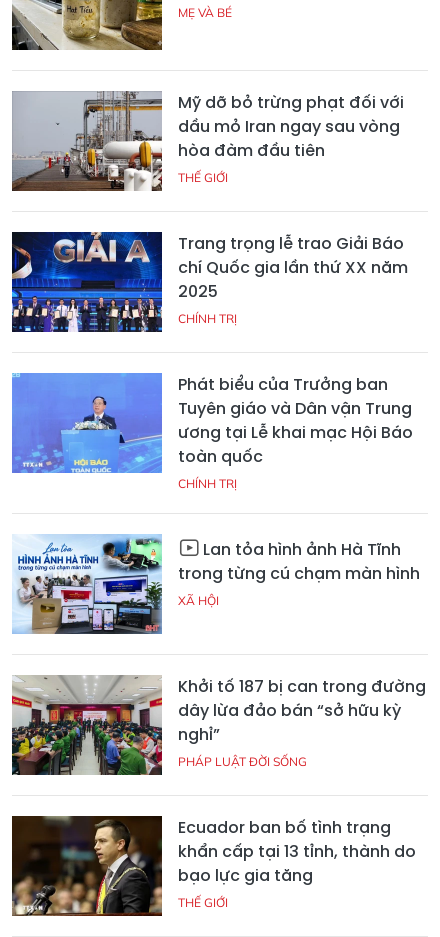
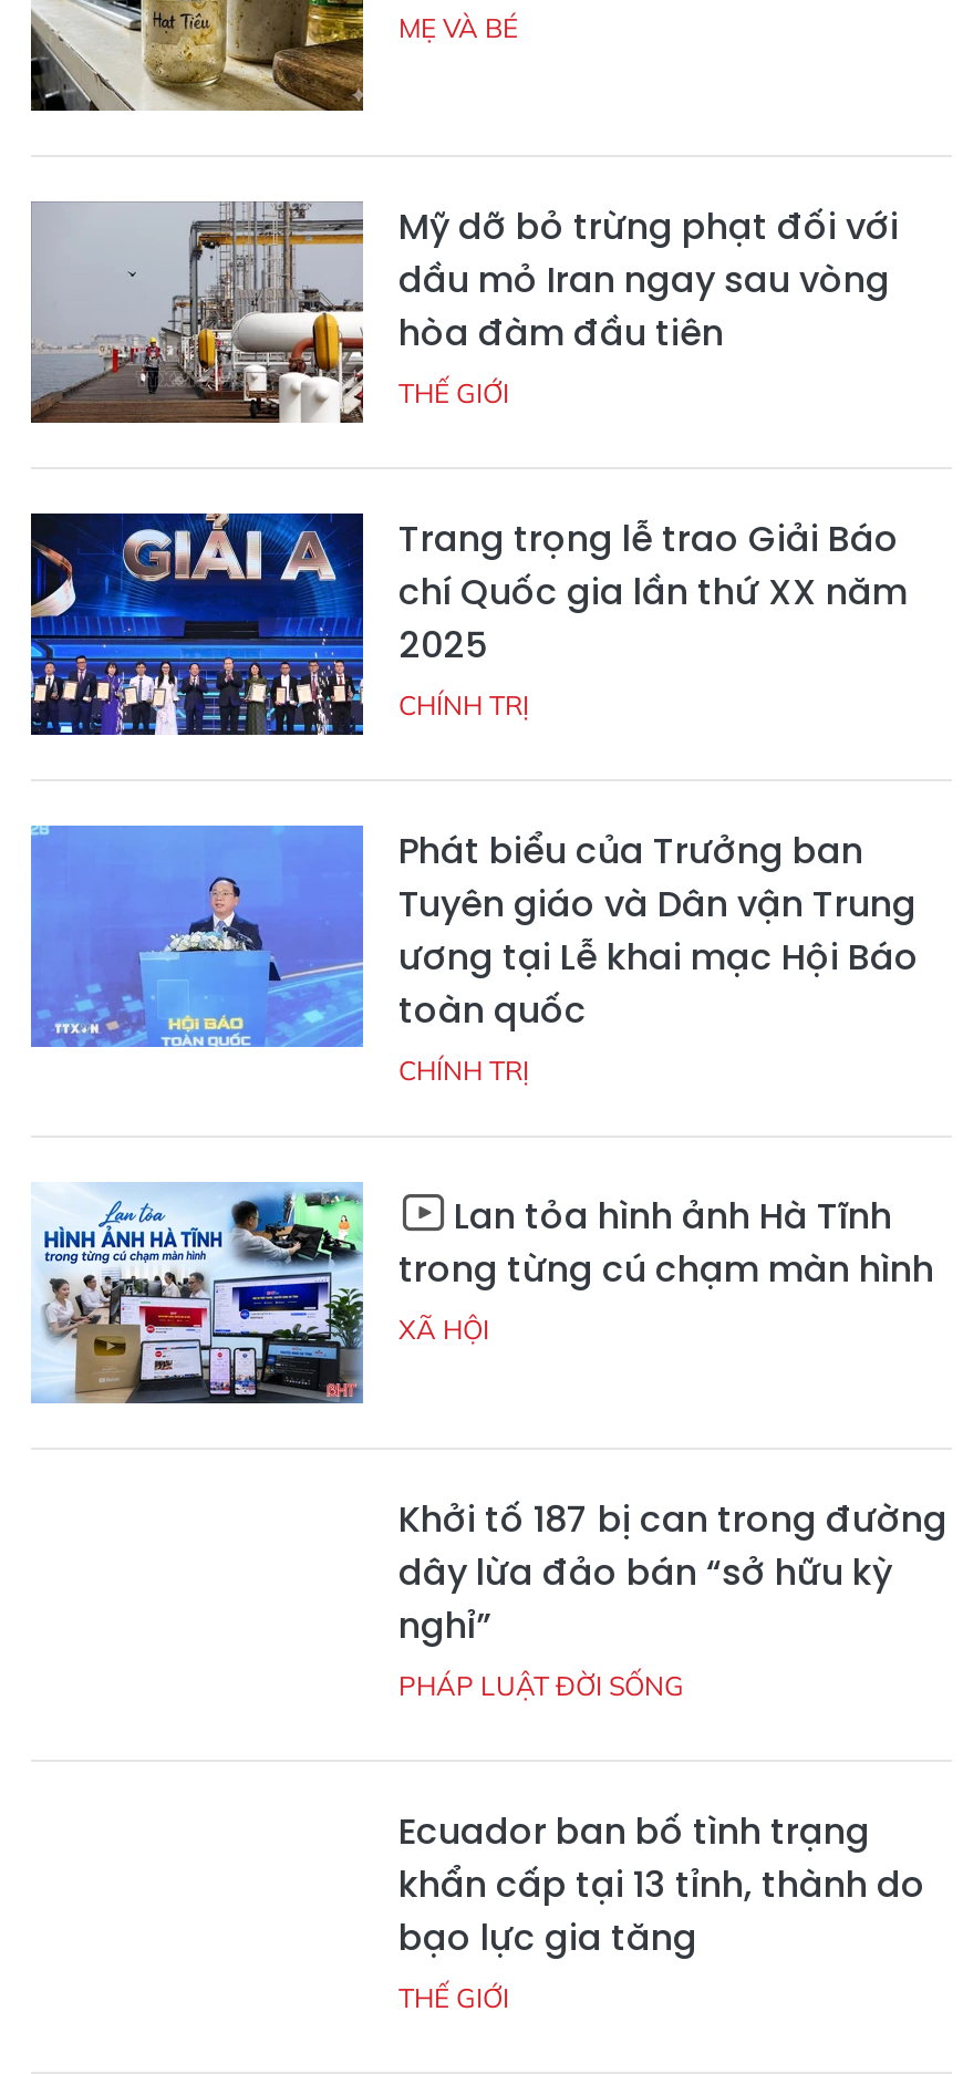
- [image]

- [image]
